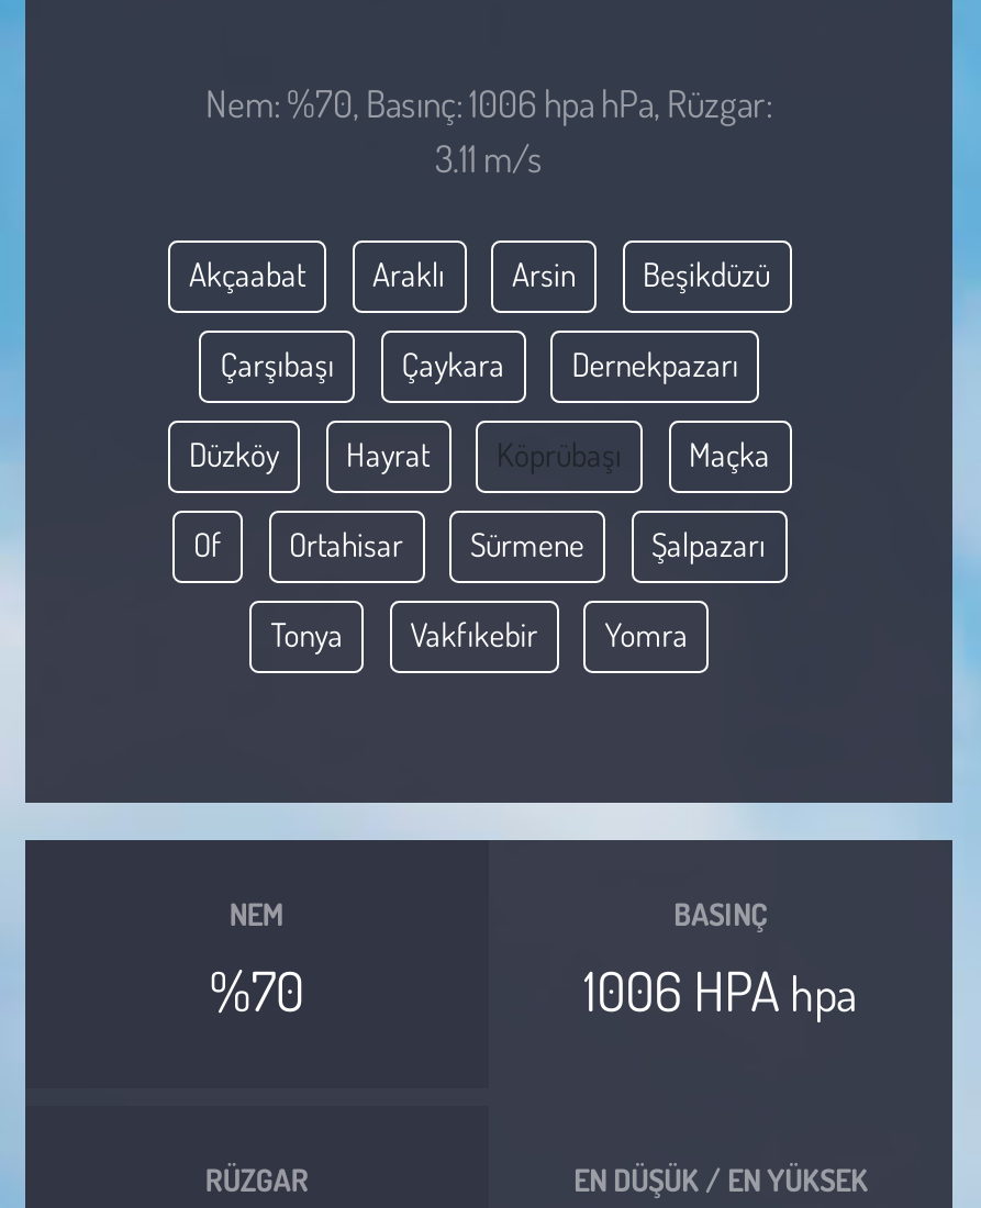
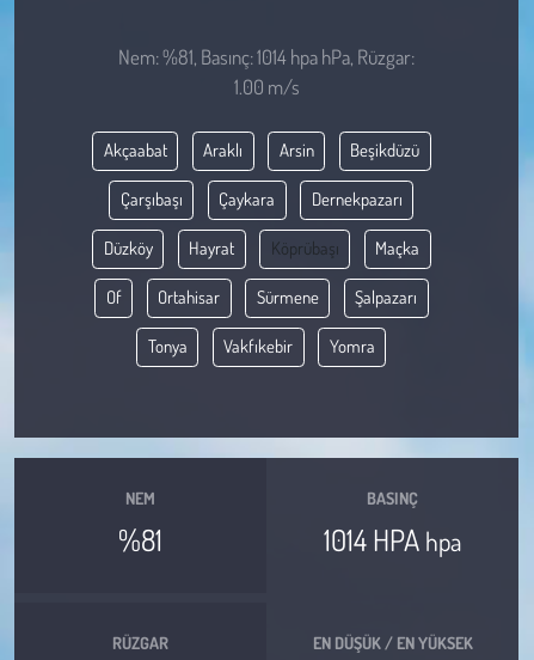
- Nem: %70, Basınç: 1006 hpa hPa, Rüzgar:
- 3.11 m/s
+ Nem: %81, Basınç: 1014 hpa hPa, Rüzgar:
+ 1.00 m/s

- %70
+ %81

- 1006 HPA hpa
+ 1014 HPA hpa
